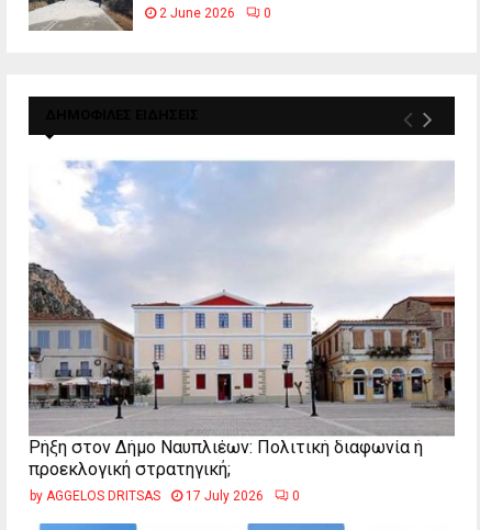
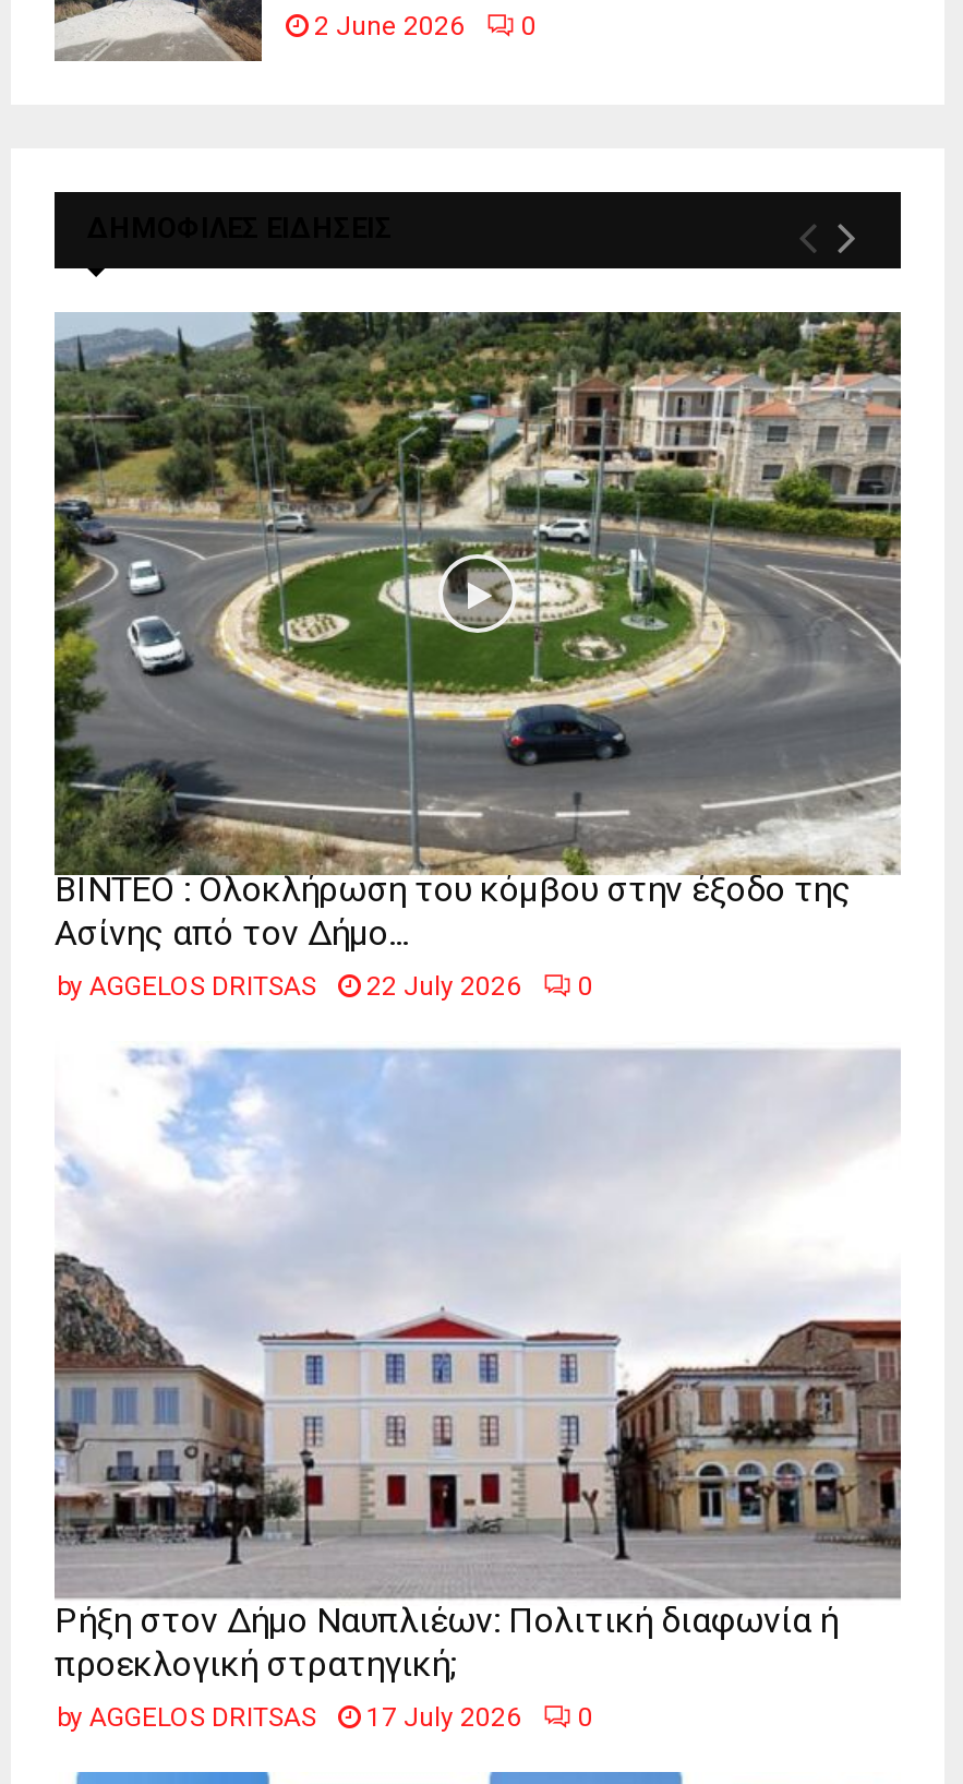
+ [image]
+ ΒΙΝΤΕΟ : Ολοκλήρωση του κόμβου στην έξοδο της
+ Ασίνης από τον Δήμο...
+ by AGGELOS DRITSAS
+ 22 July 2026
+ 0
